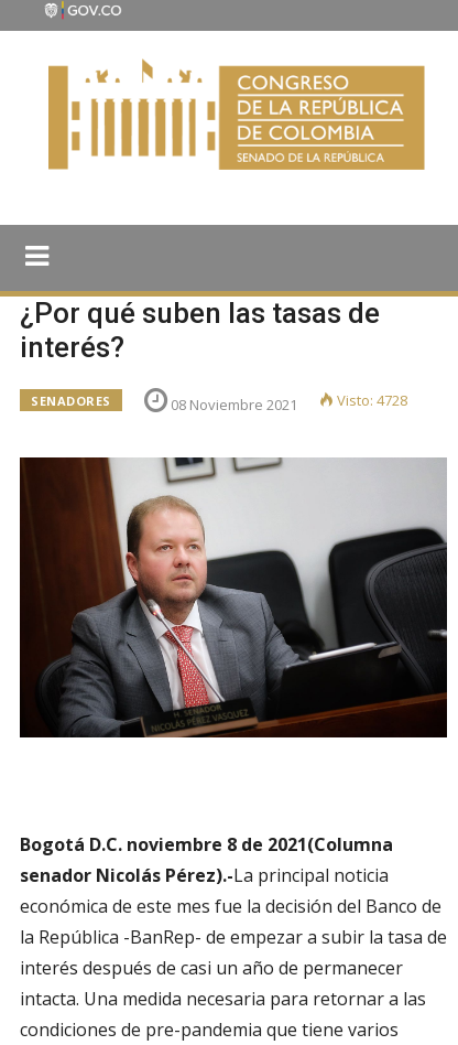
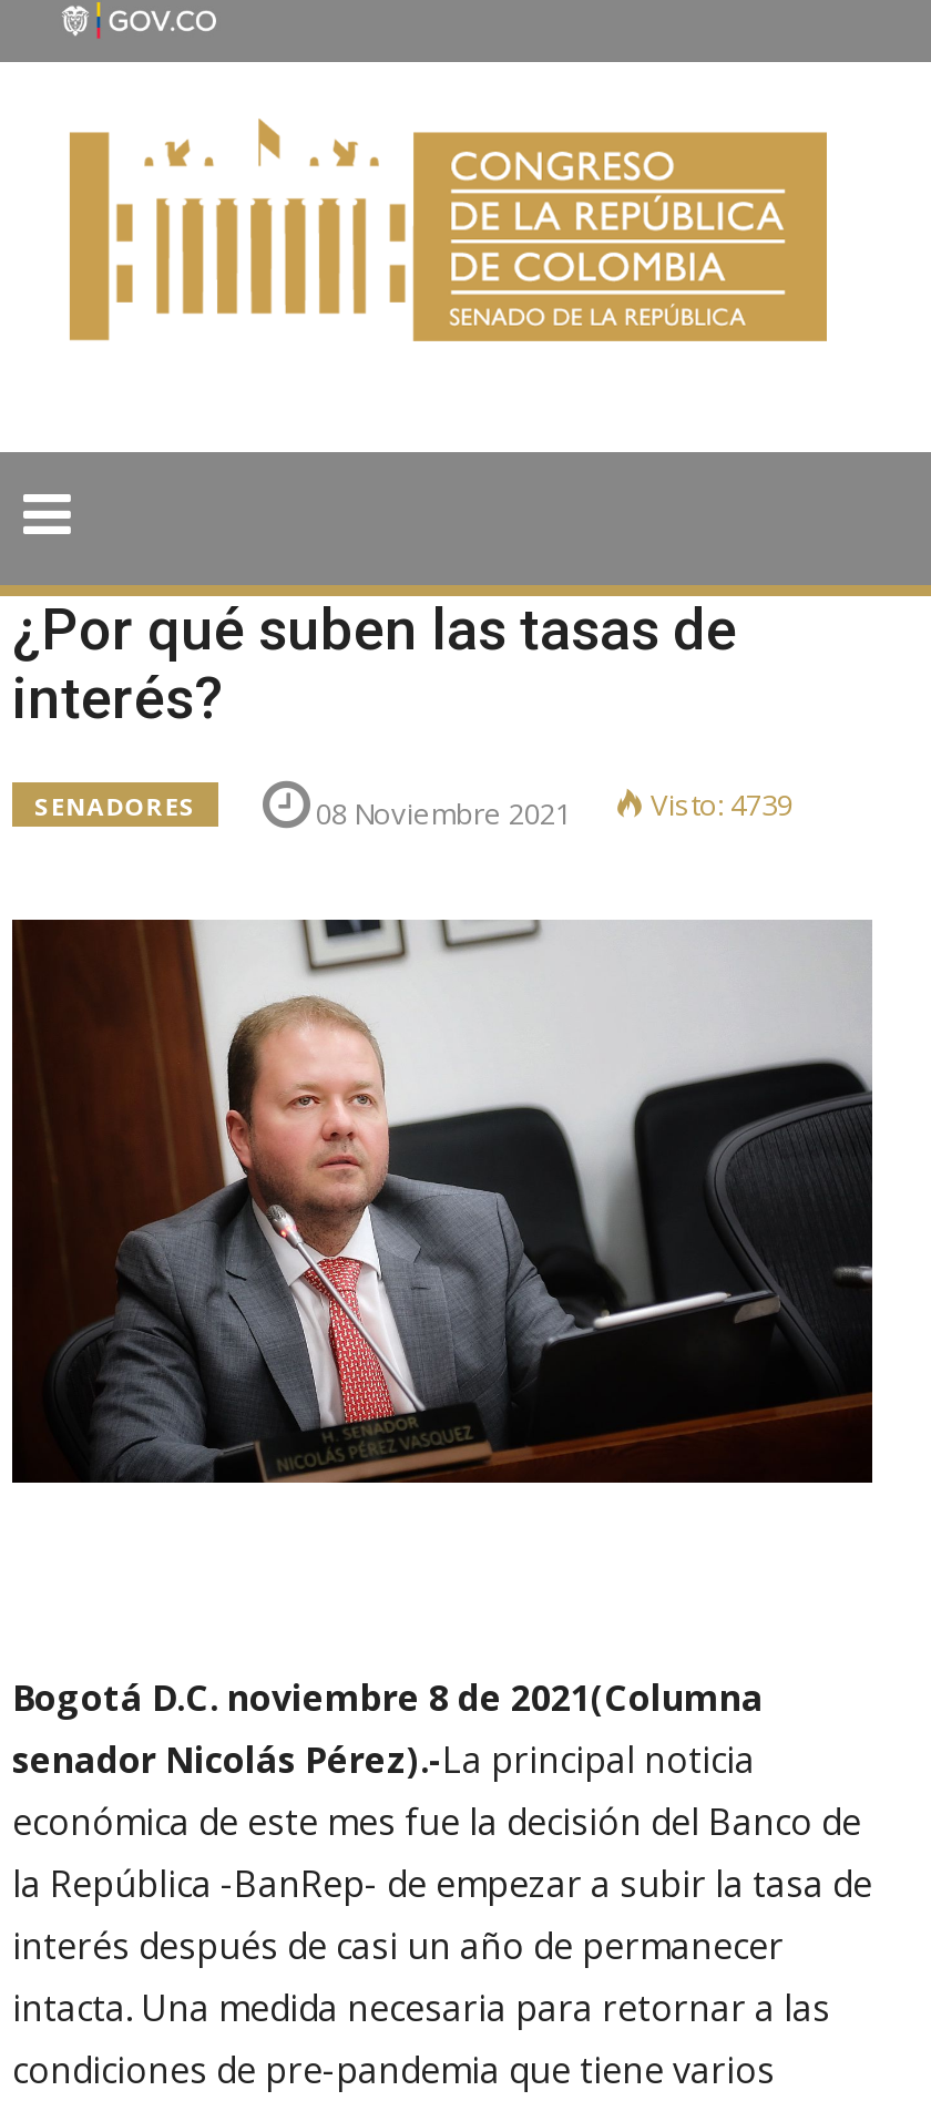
- 08 Noviembre 2021 Visto: 4728
+ 08 Noviembre 2021 Visto: 4739
